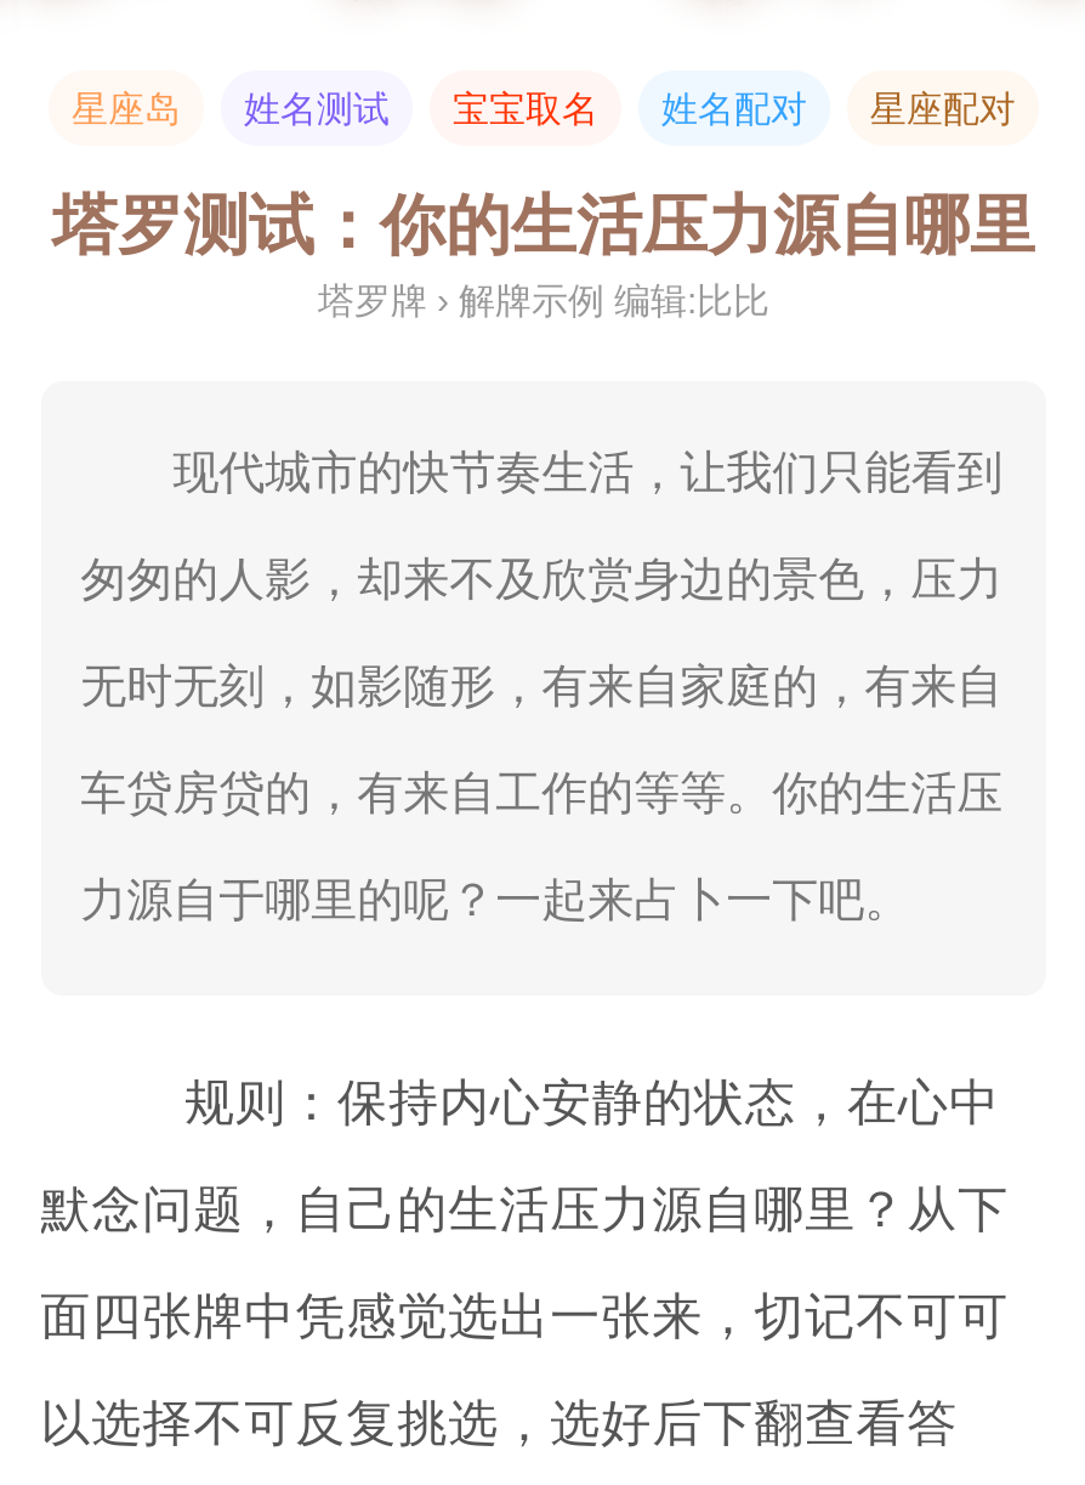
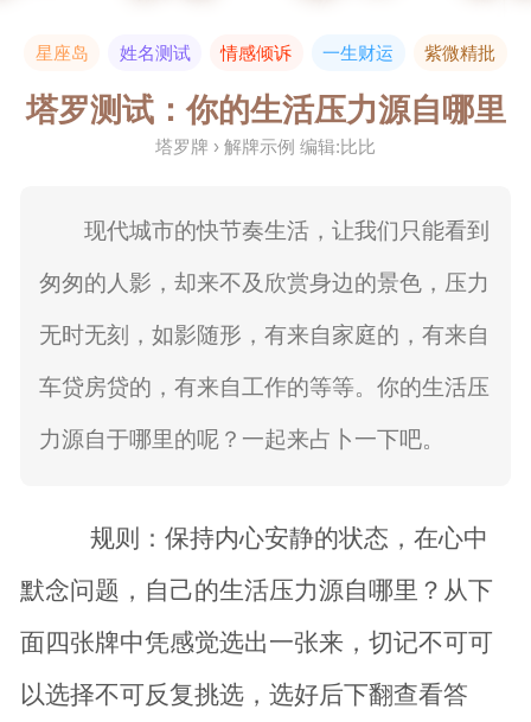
- 宝宝取名
- 姓名配对
- 星座配对
+ 情感倾诉
+ 一生财运
+ 紫微精批
